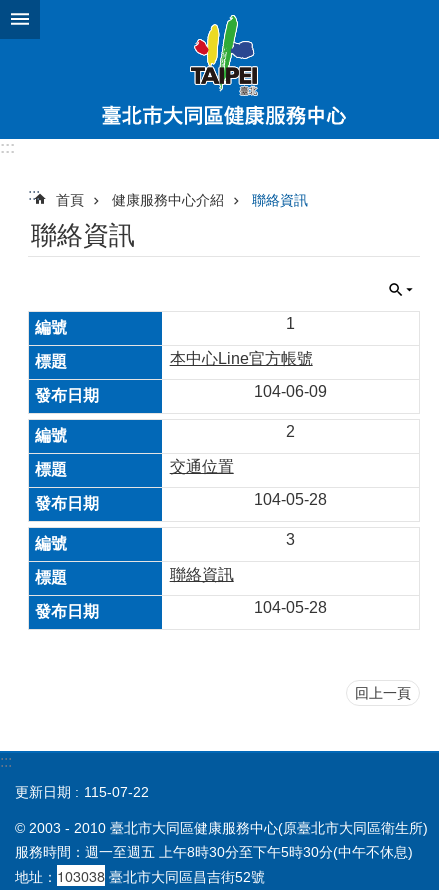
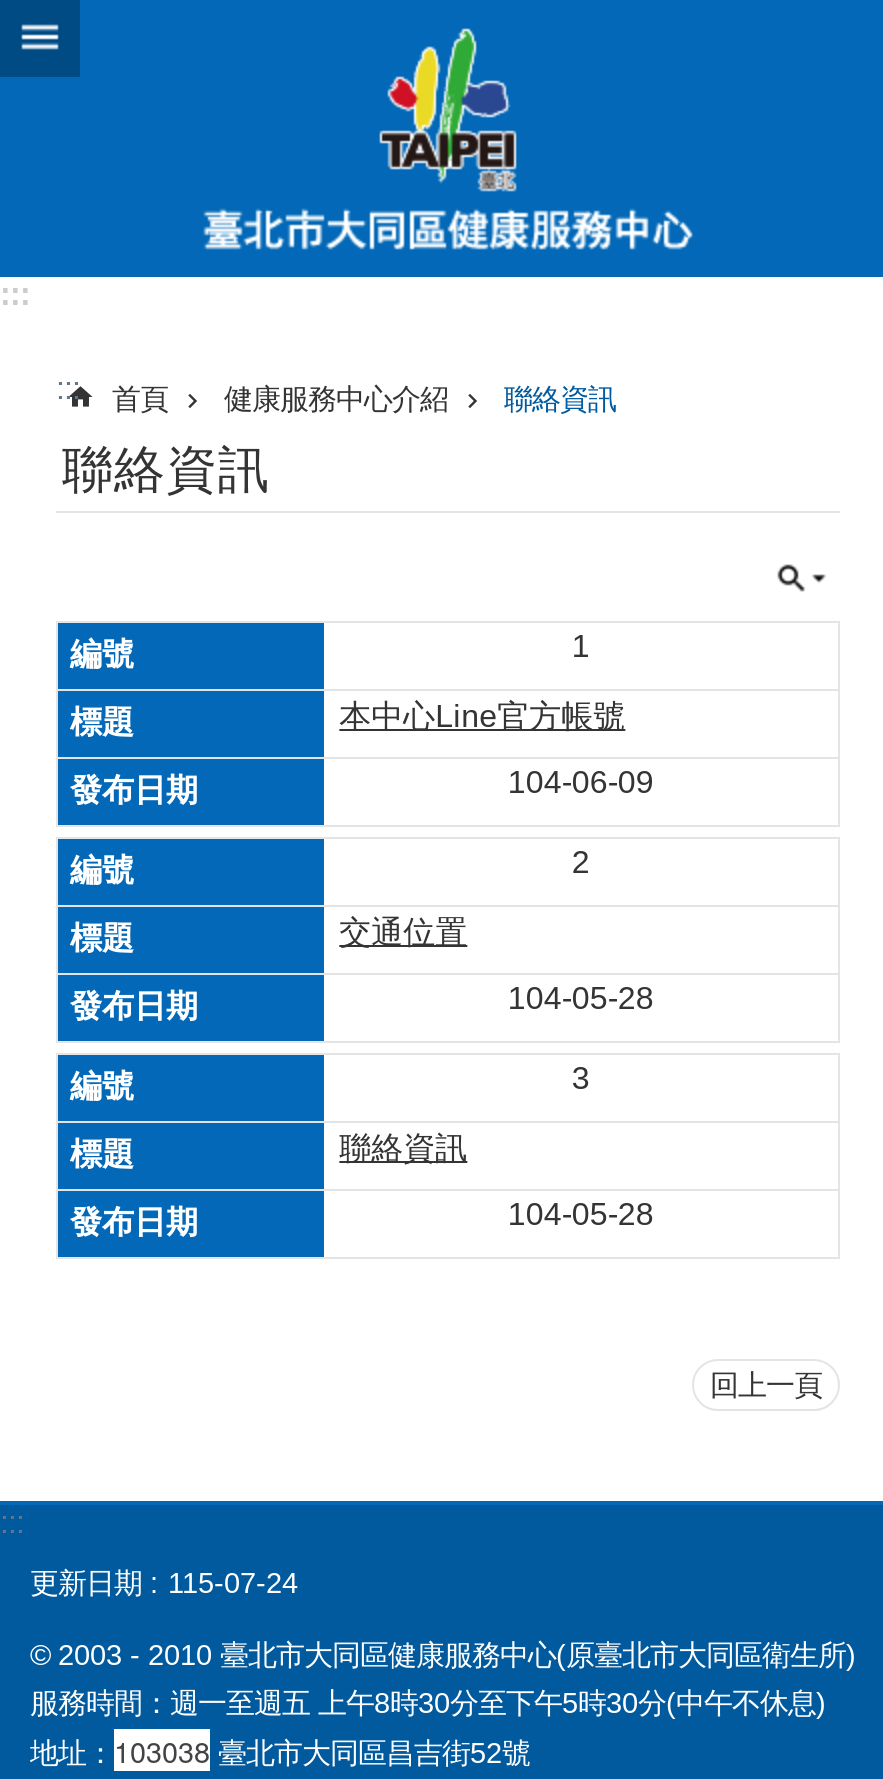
- 更新日期 115-07-22
+ 更新日期 115-07-24
